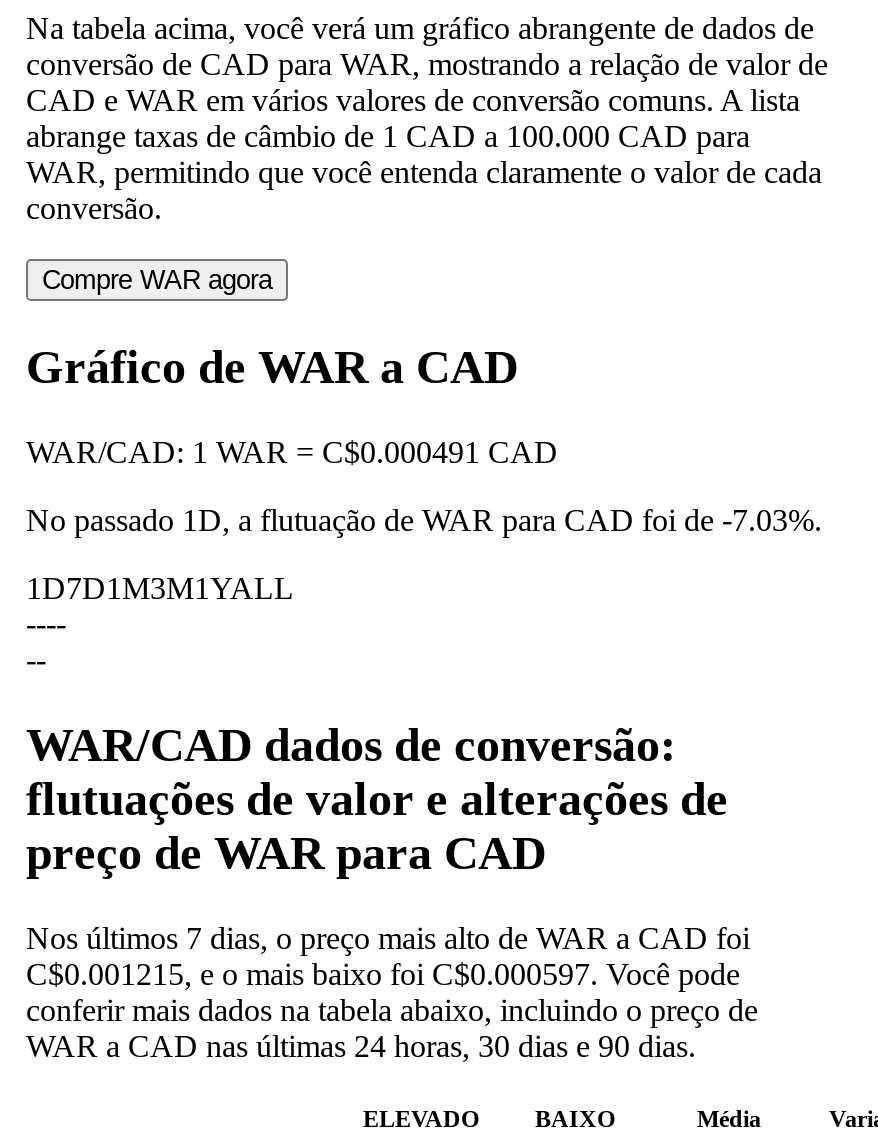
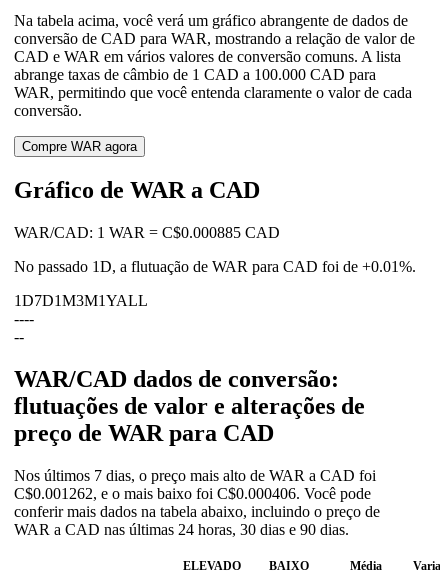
- WAR/CAD: 1 WAR = C$0.000491 CAD
+ WAR/CAD: 1 WAR = C$0.000885 CAD

- No passado 1D, a flutuação de WAR para CAD foi de -7.03%.
+ No passado 1D, a flutuação de WAR para CAD foi de +0.01%.

- C$0.001215, e o mais baixo foi C$0.000597. Você pode
+ C$0.001262, e o mais baixo foi C$0.000406. Você pode
